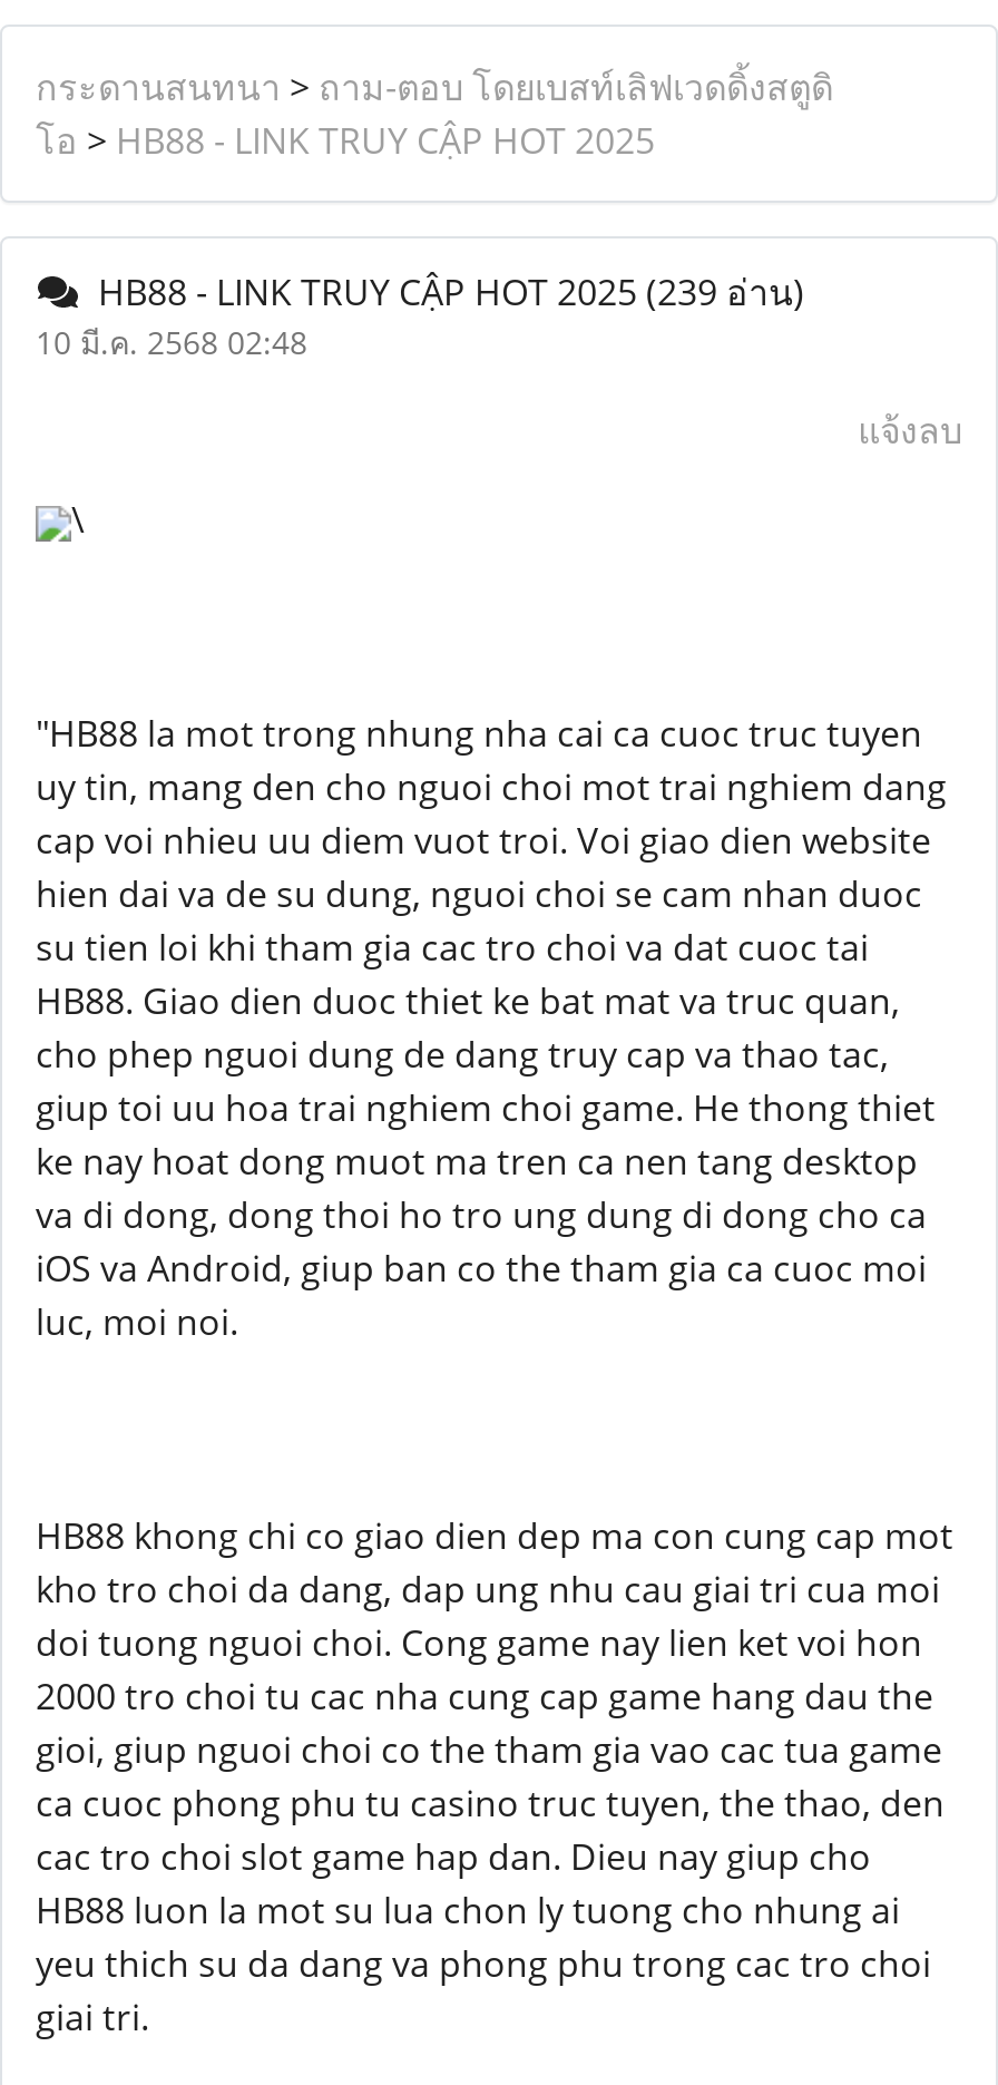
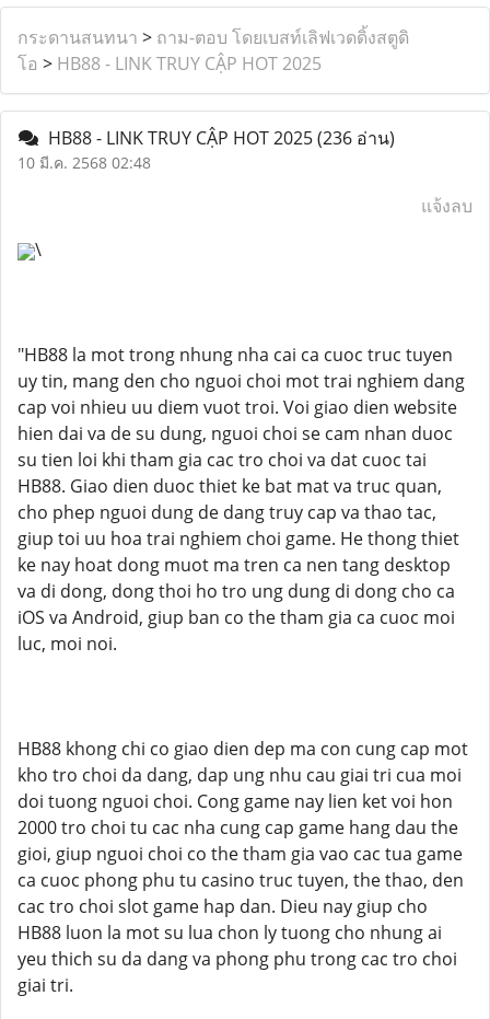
- HB88 - LINK TRUY CẬP HOT 2025 (239 อ่าน)
+ HB88 - LINK TRUY CẬP HOT 2025 (236 อ่าน)
